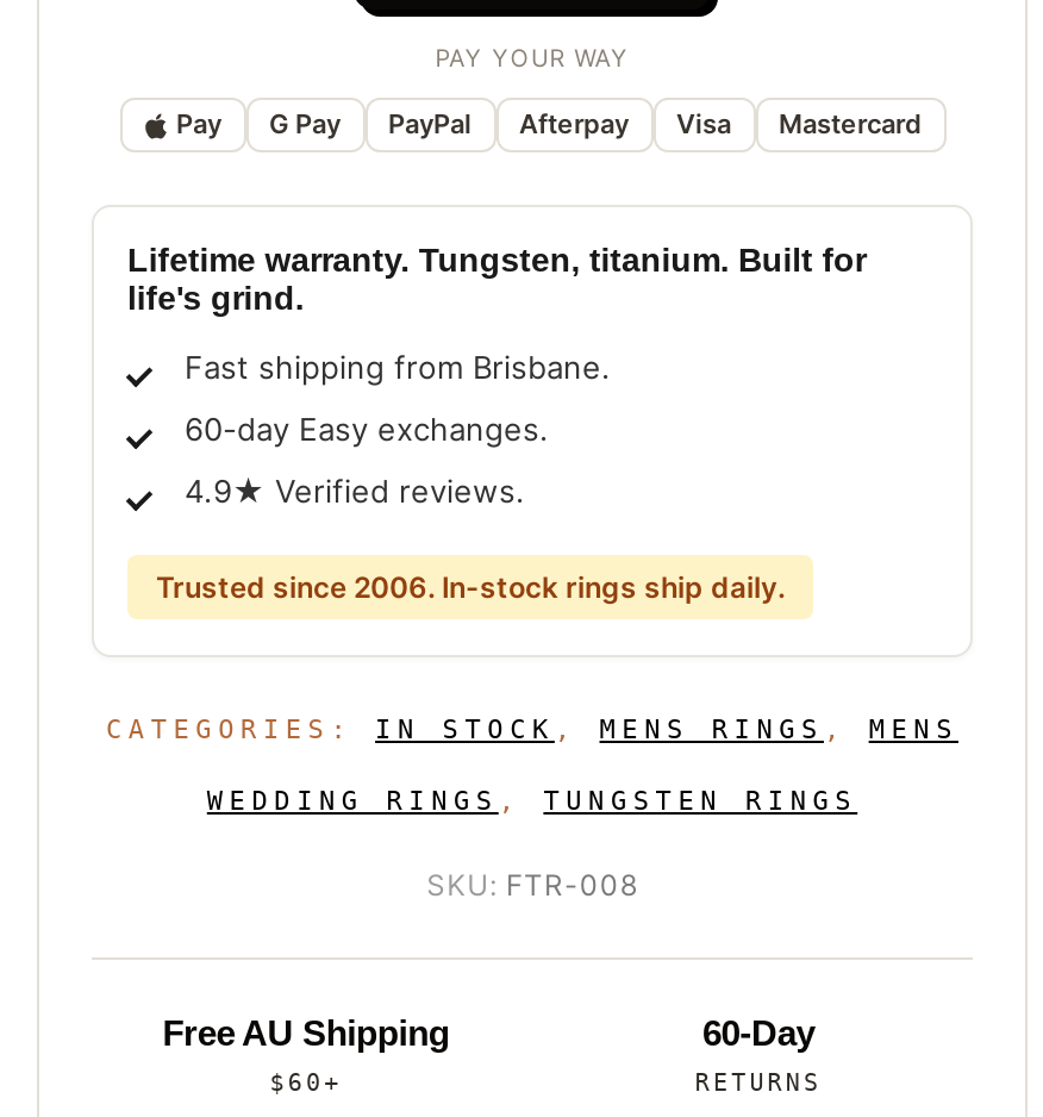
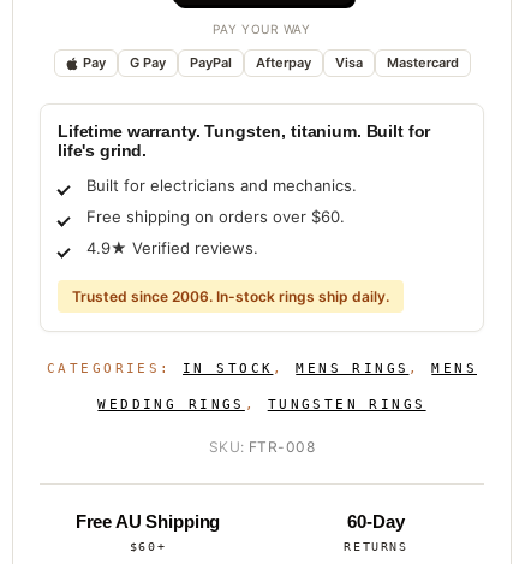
- Fast shipping from Brisbane.
+ Built for electricians and mechanics.

- 60-day Easy exchanges.
+ Free shipping on orders over $60.
